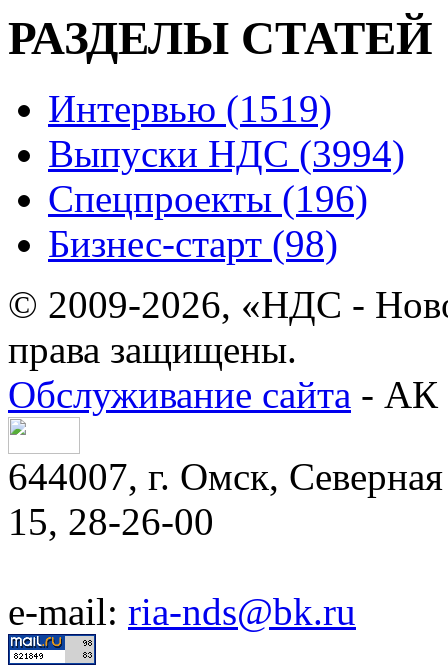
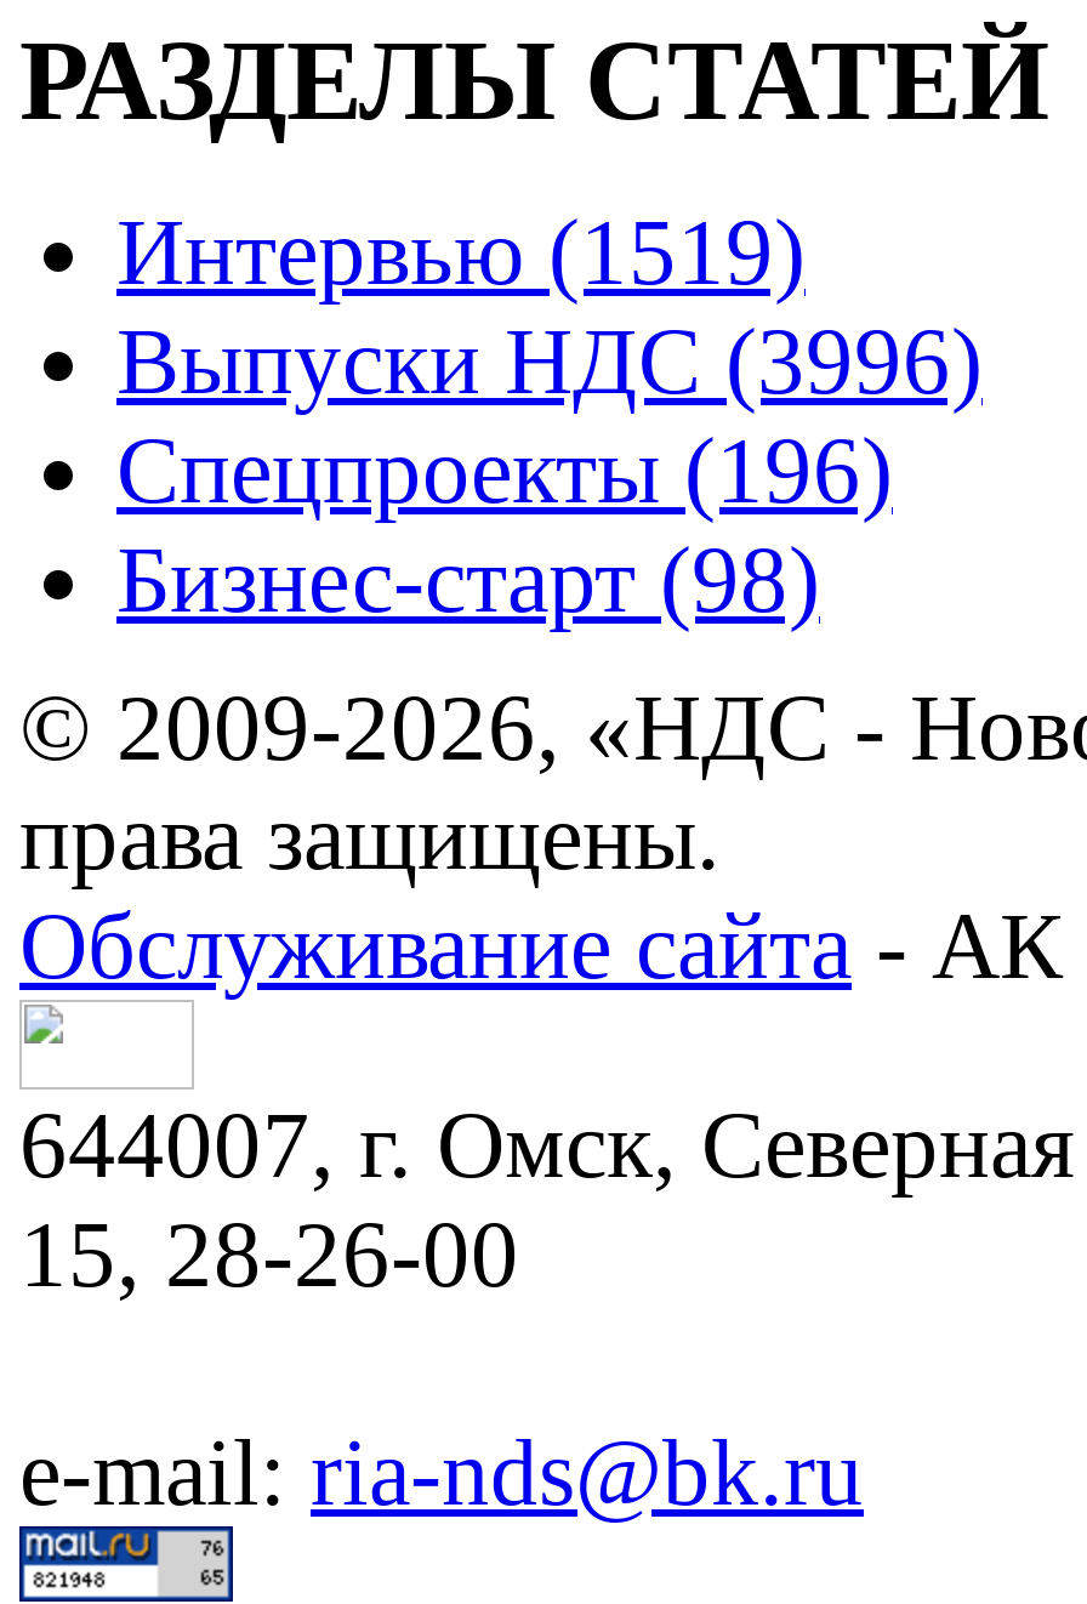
- Выпуски НДС (3994)
+ Выпуски НДС (3996)
